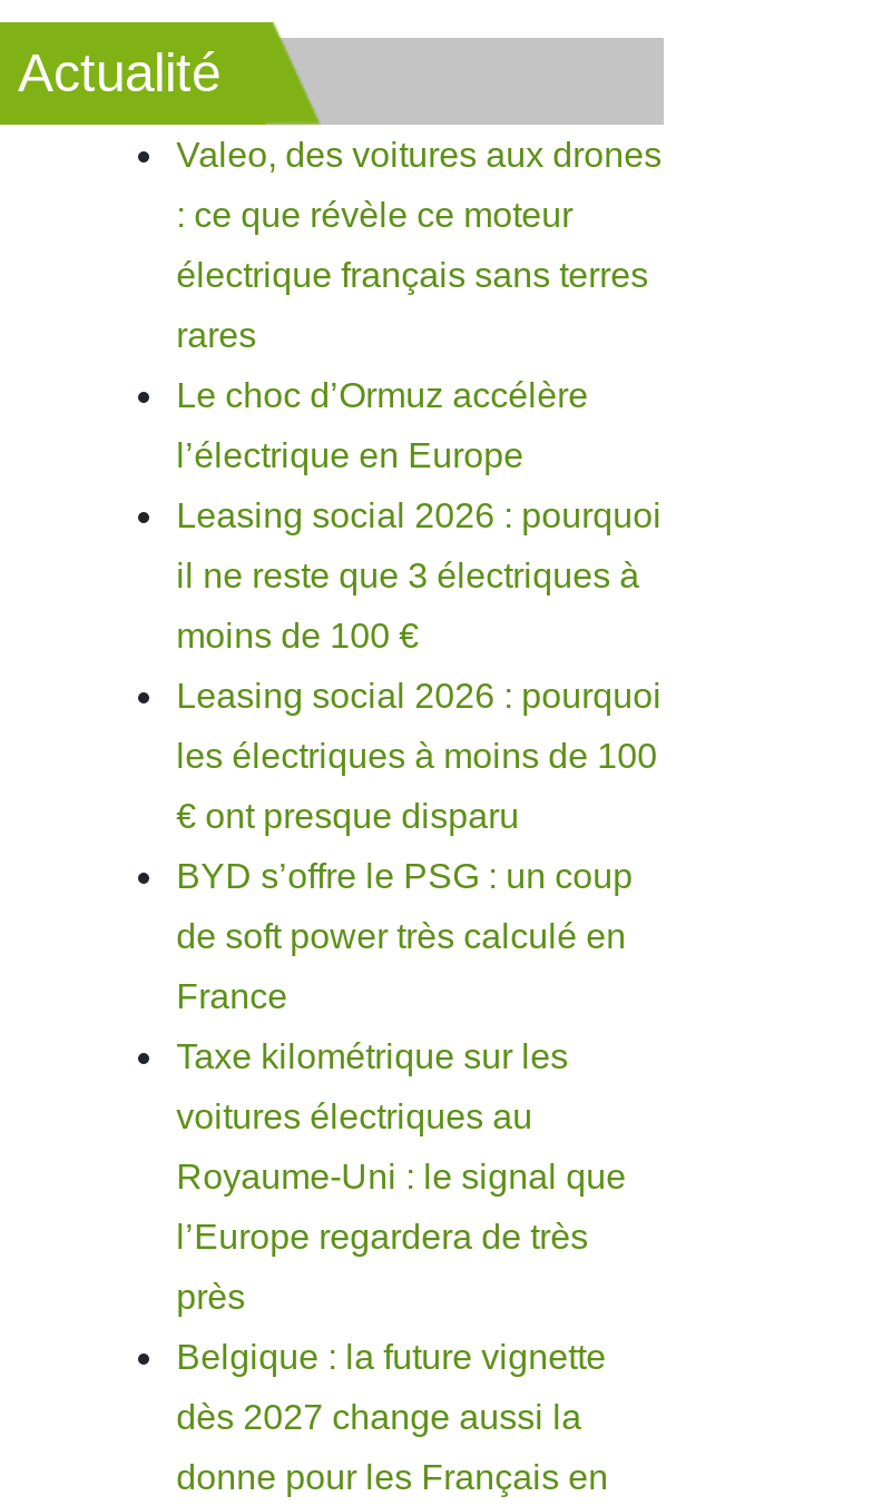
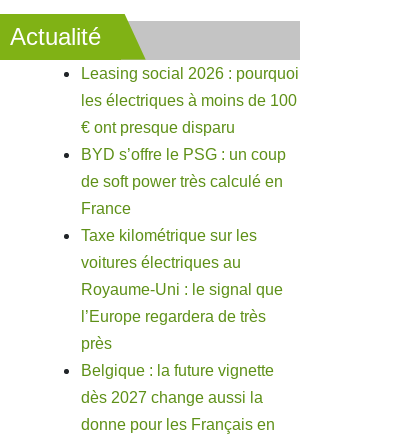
- Valeo, des voitures aux drones
- : ce que révèle ce moteur
- électrique français sans terres
- rares
- Le choc d’Ormuz accélère
- l’électrique en Europe
- Leasing social 2026 : pourquoi
- il ne reste que 3 électriques à
- moins de 100 €
